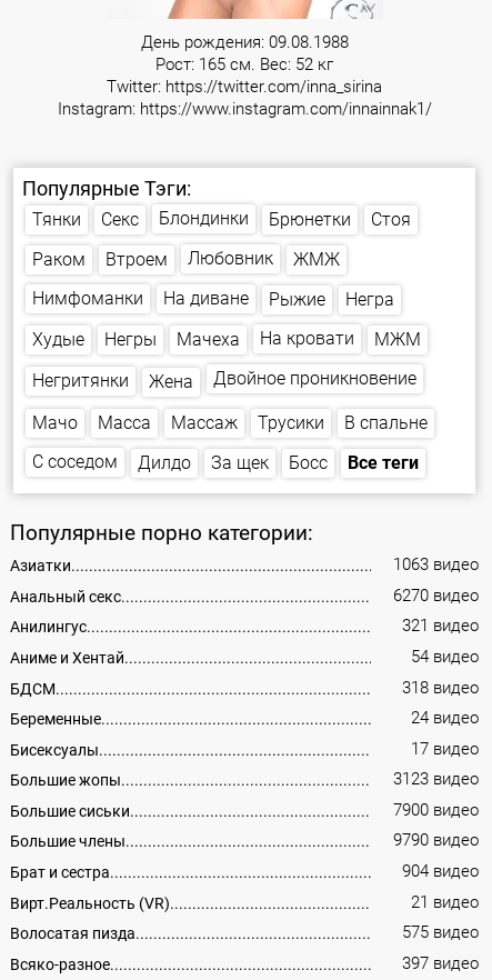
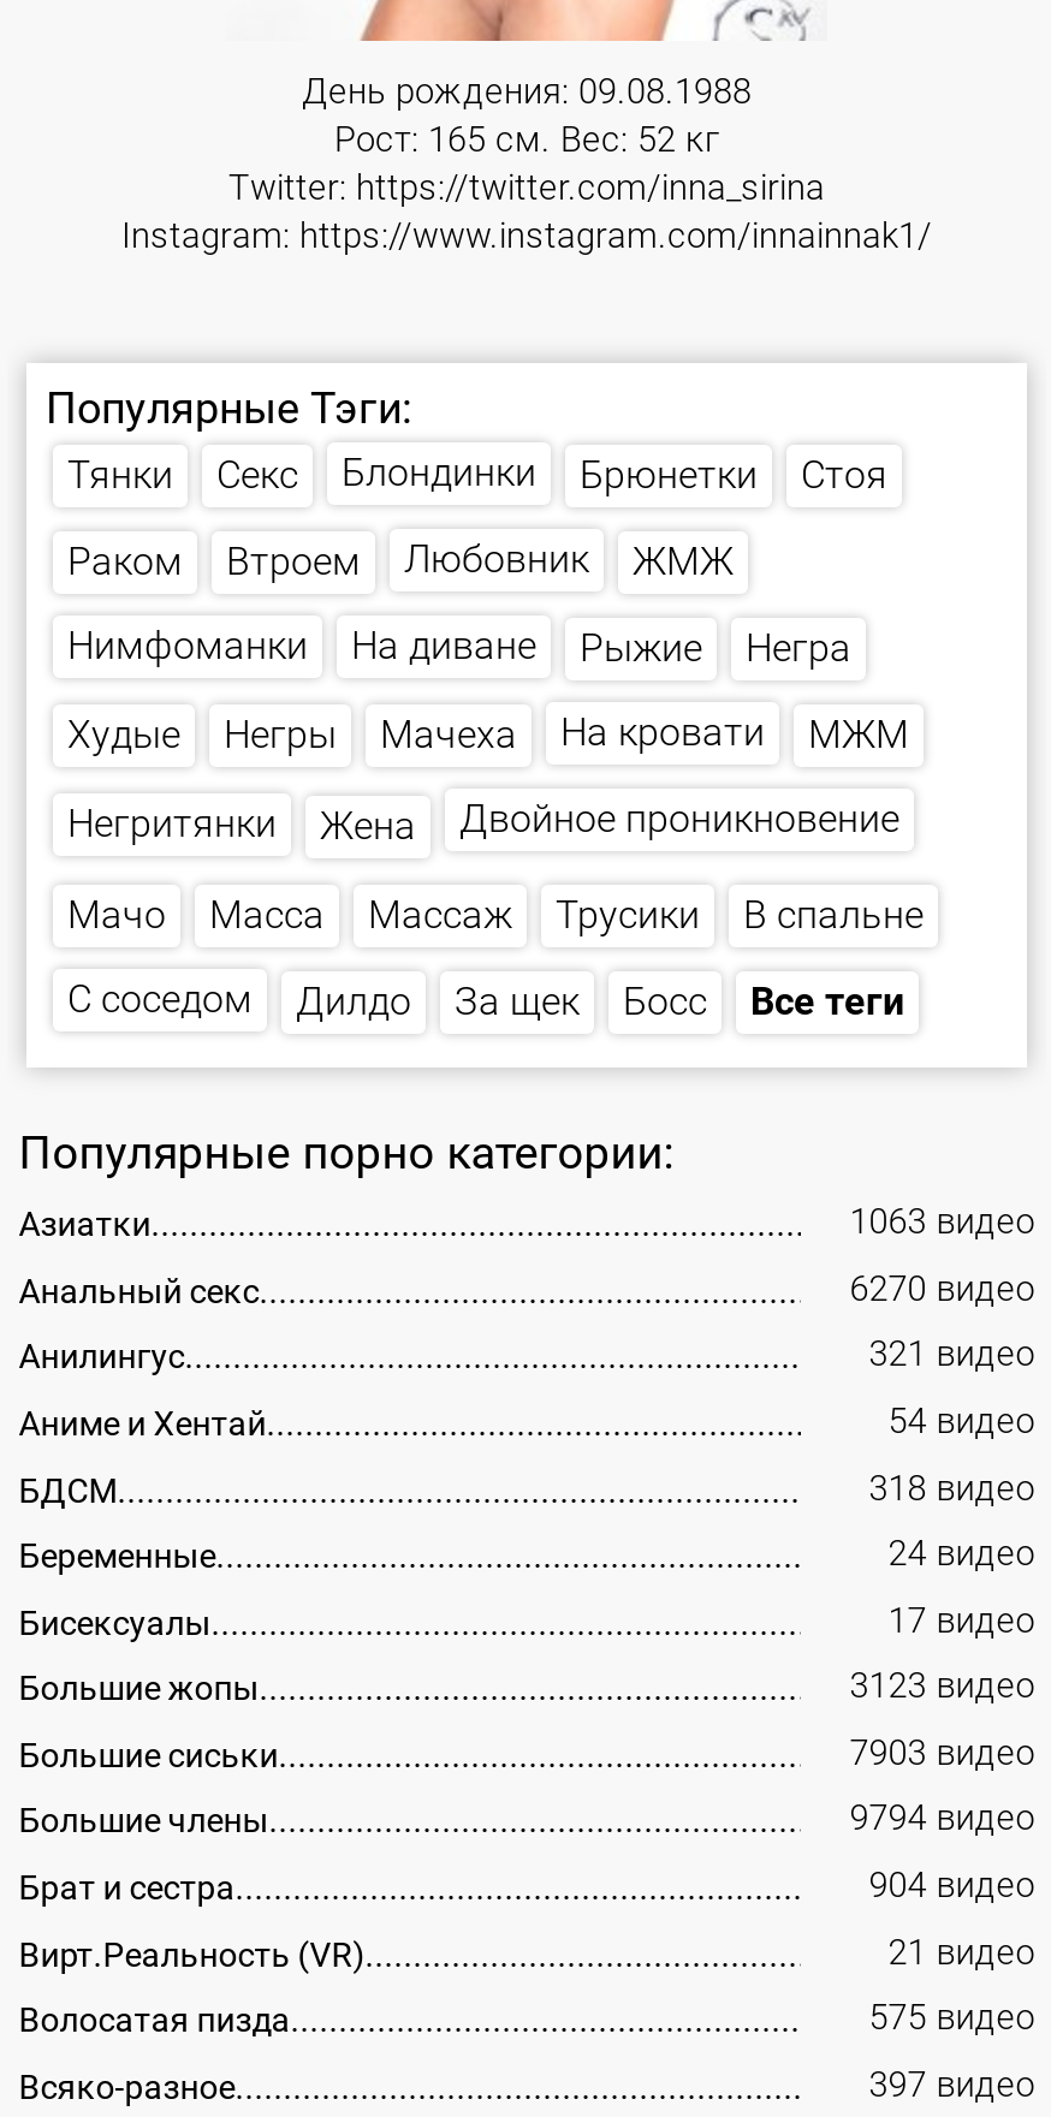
- 7900 видео
+ 7903 видео

- 9790 видео
+ 9794 видео
